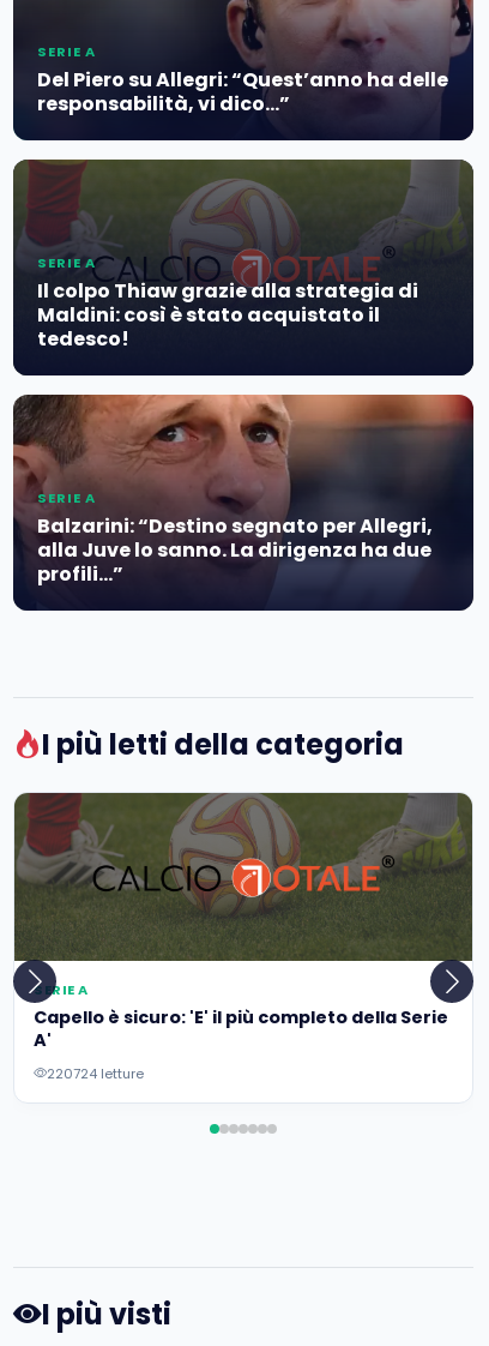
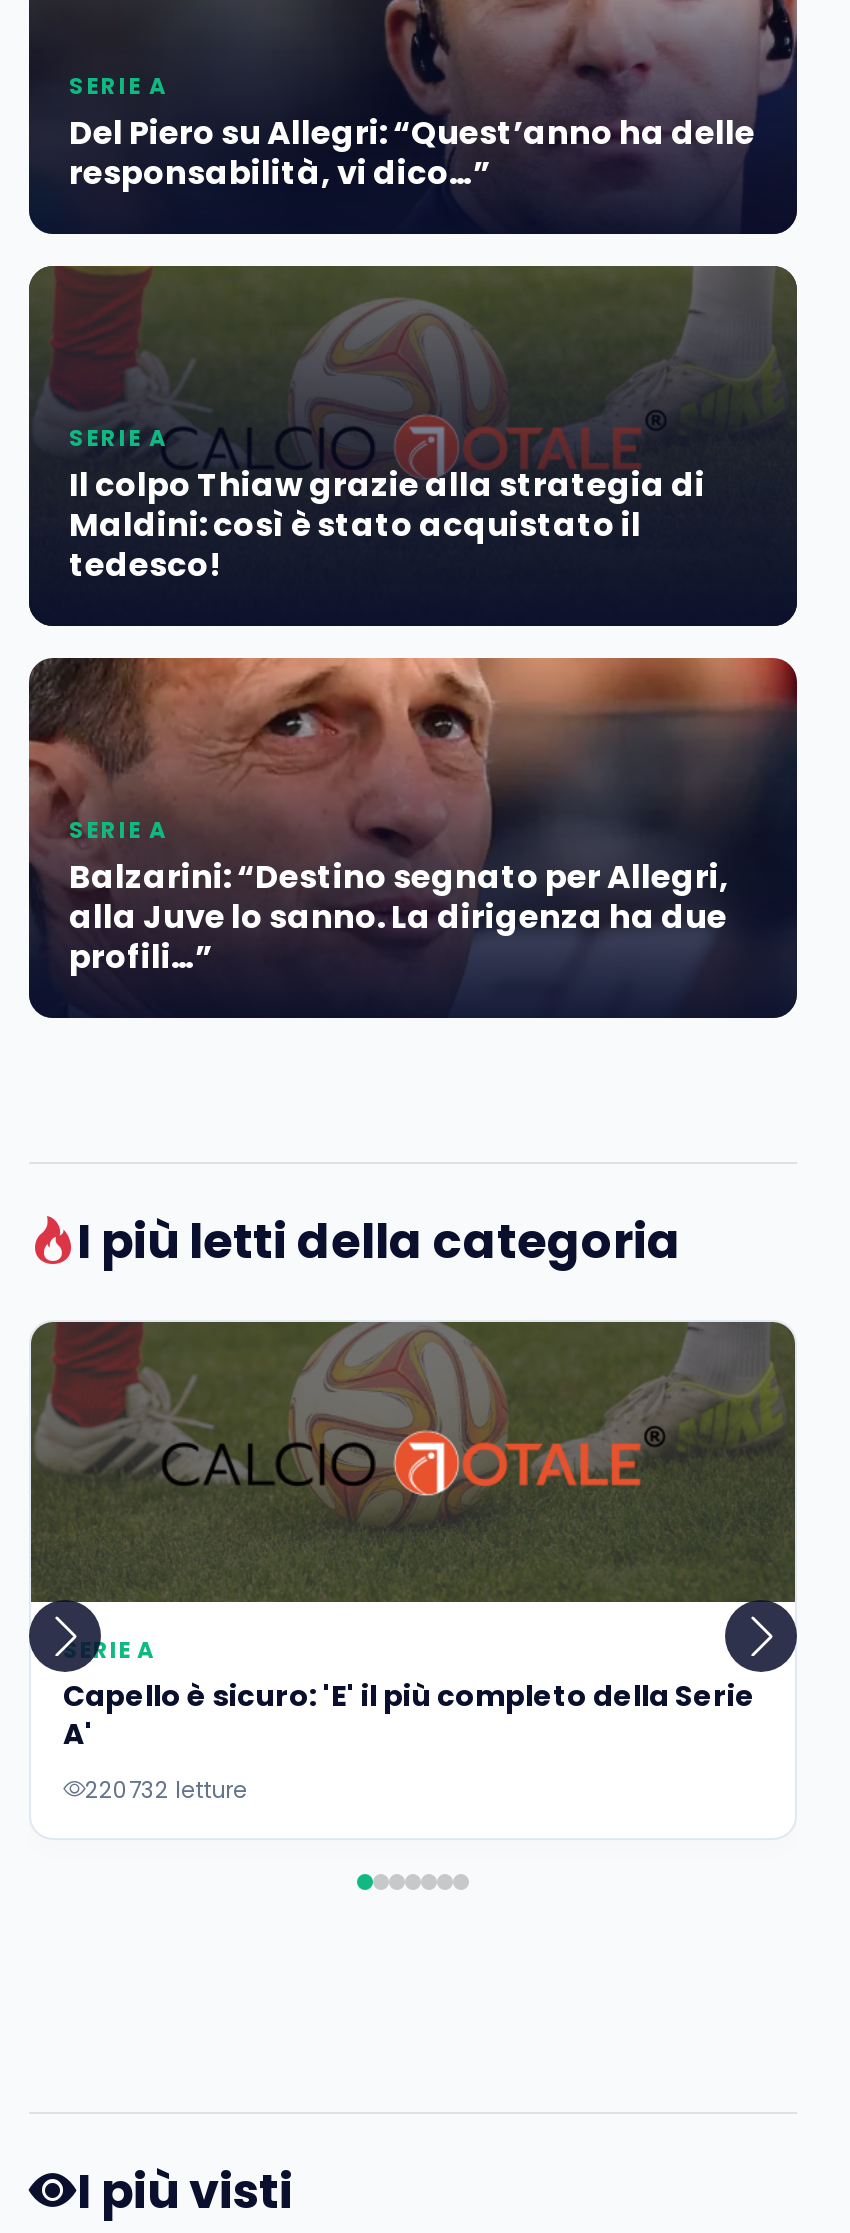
- 220724 letture
+ 220732 letture
